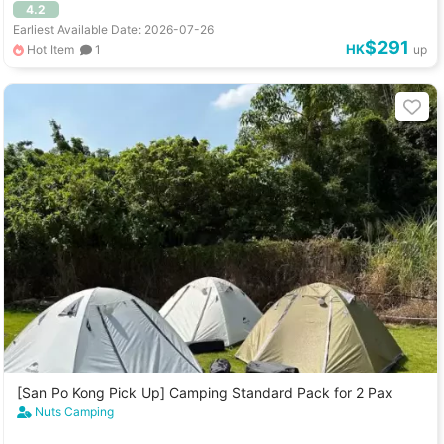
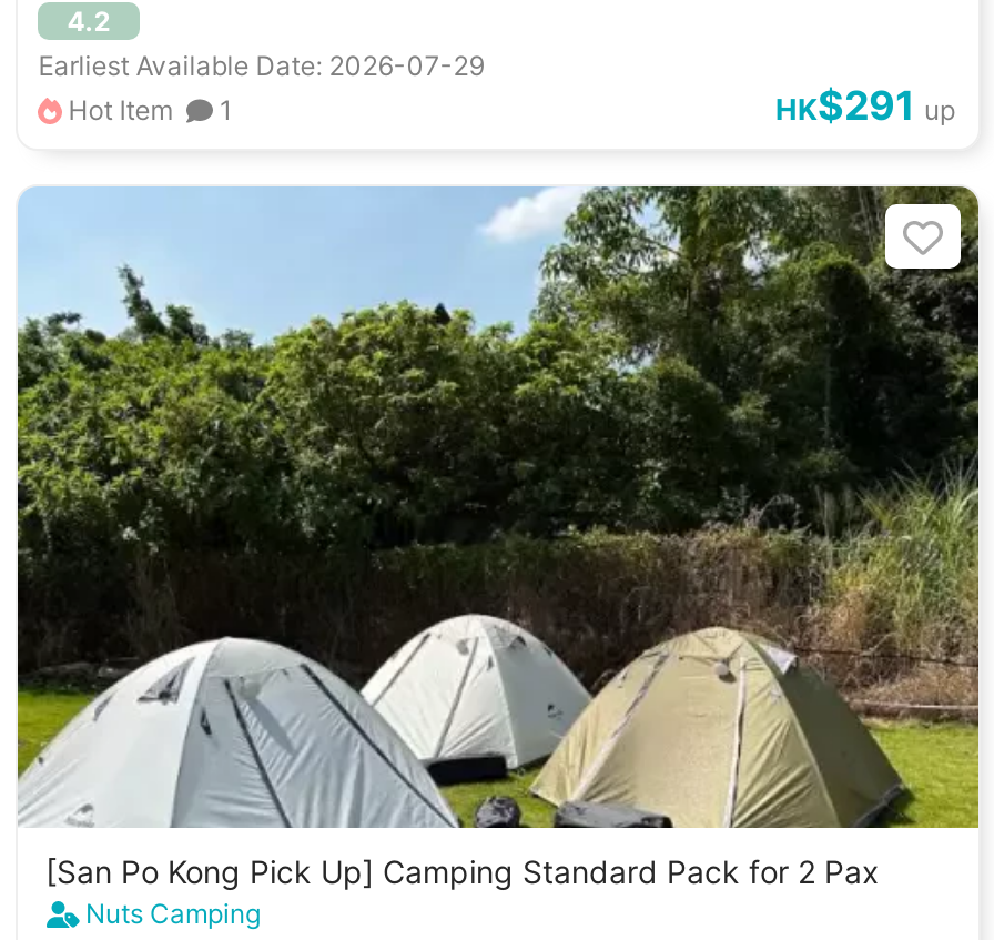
- Earliest Available Date: 2026-07-26
+ Earliest Available Date: 2026-07-29
